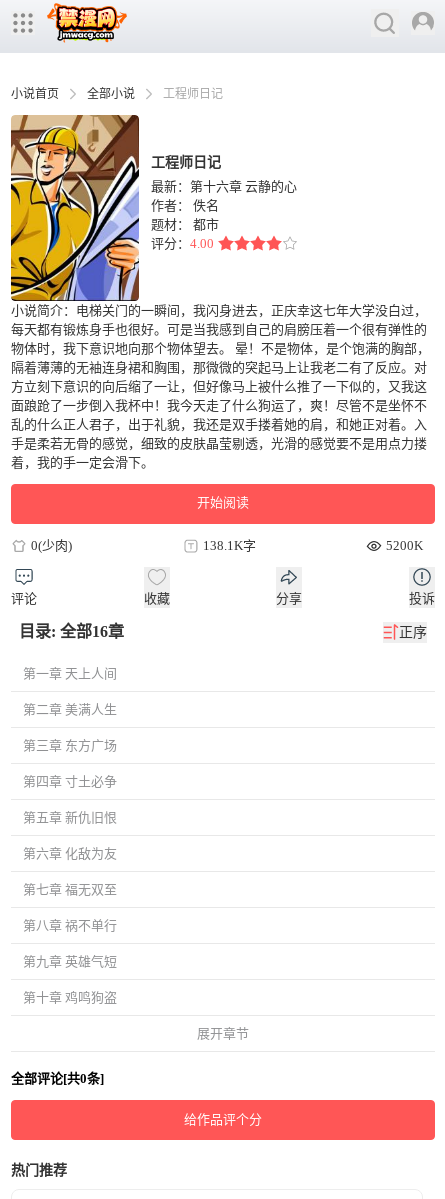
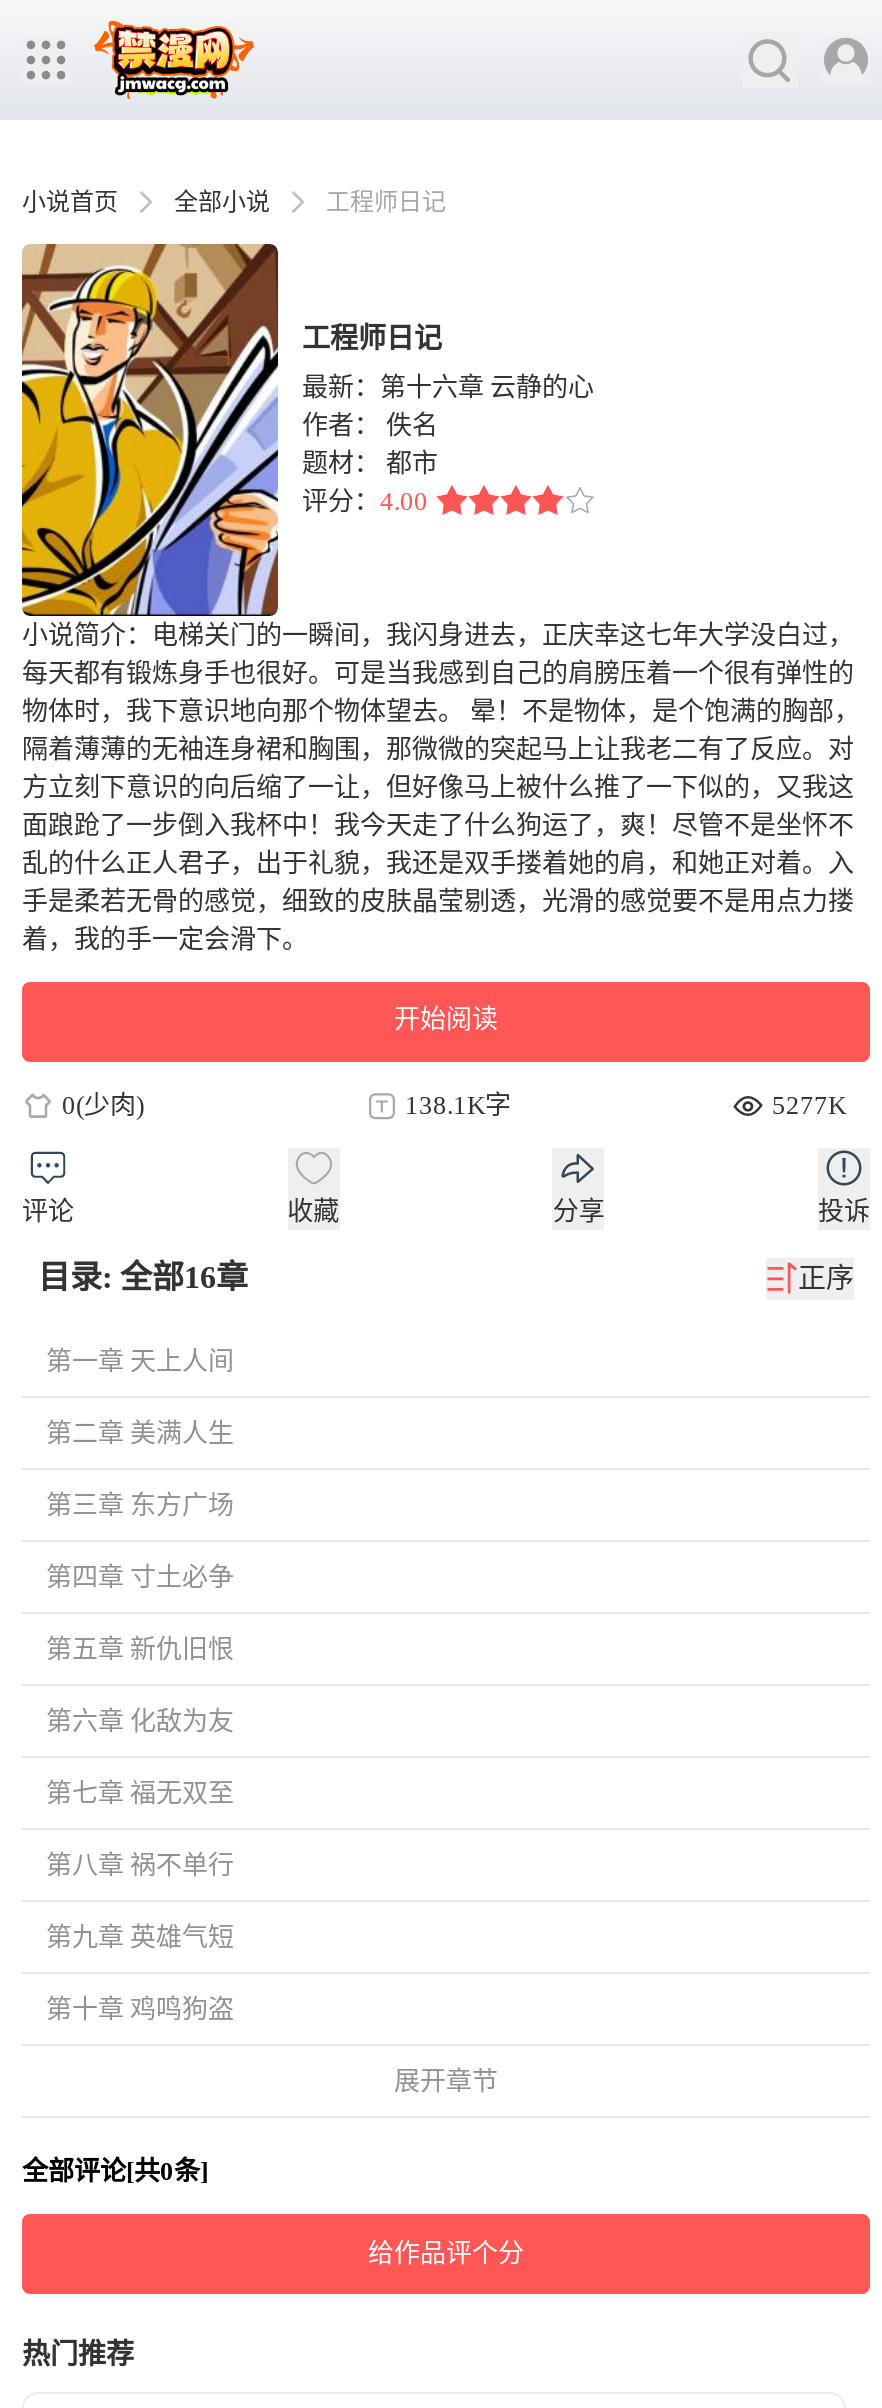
- 5200K
+ 5277K
